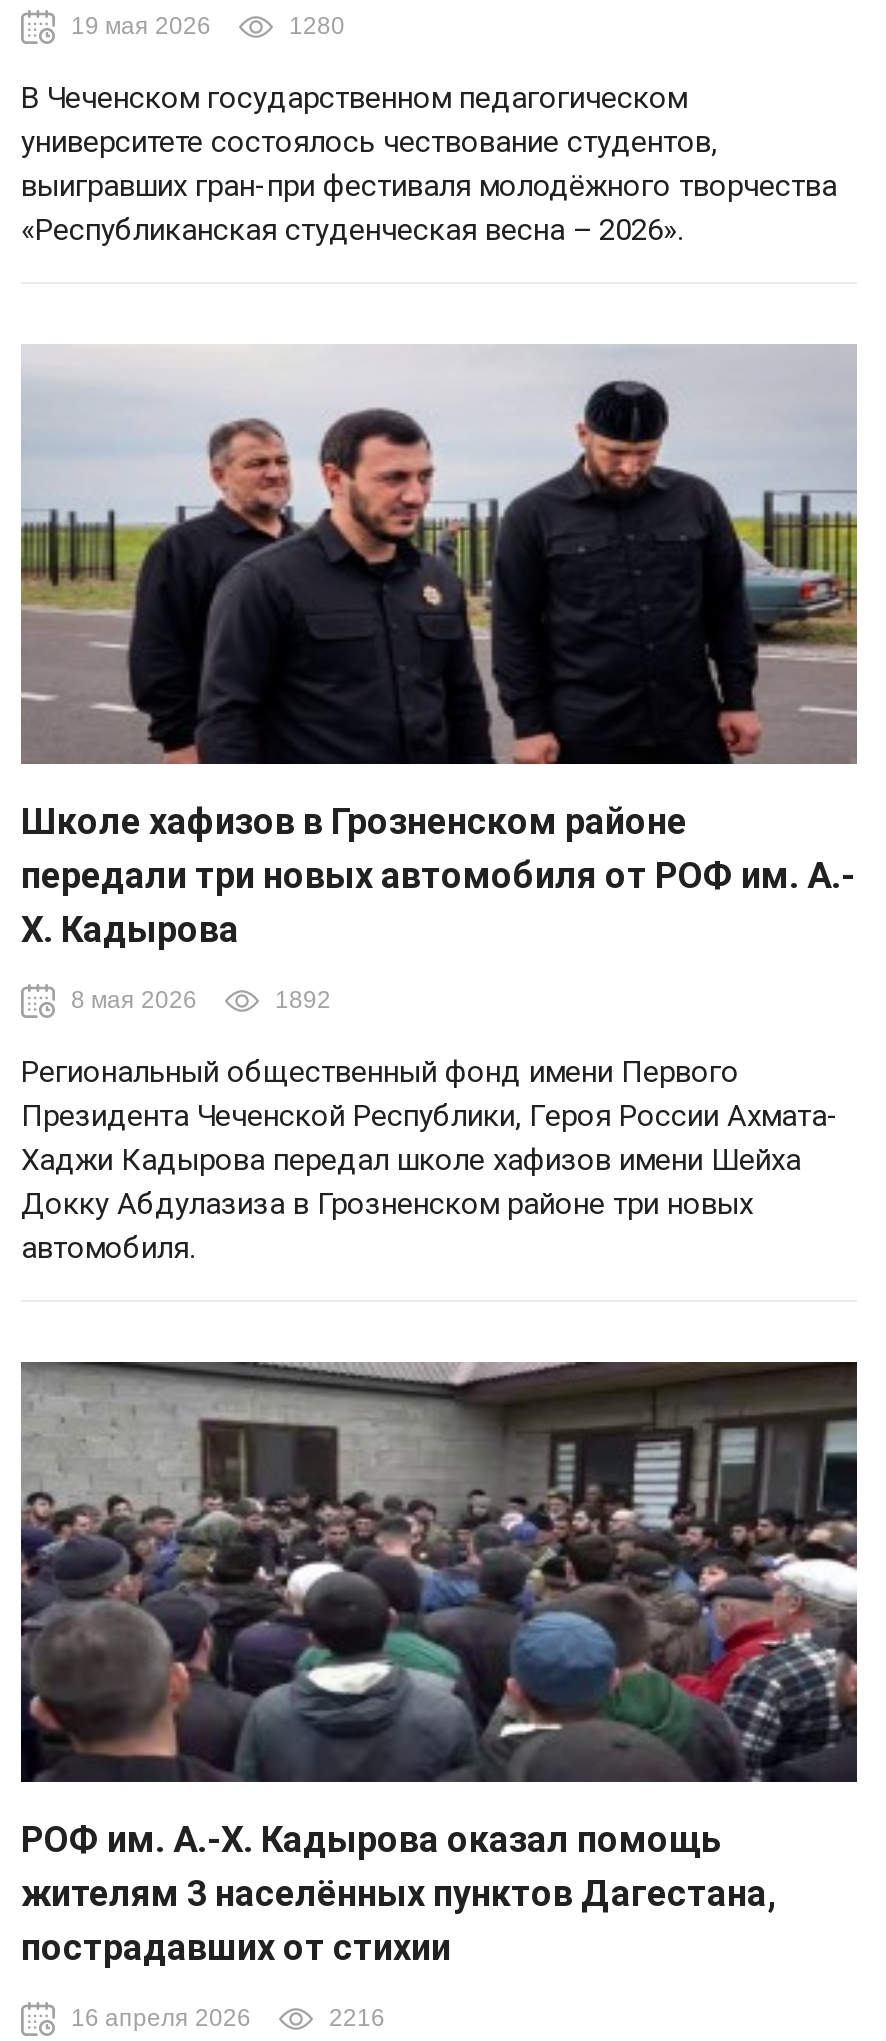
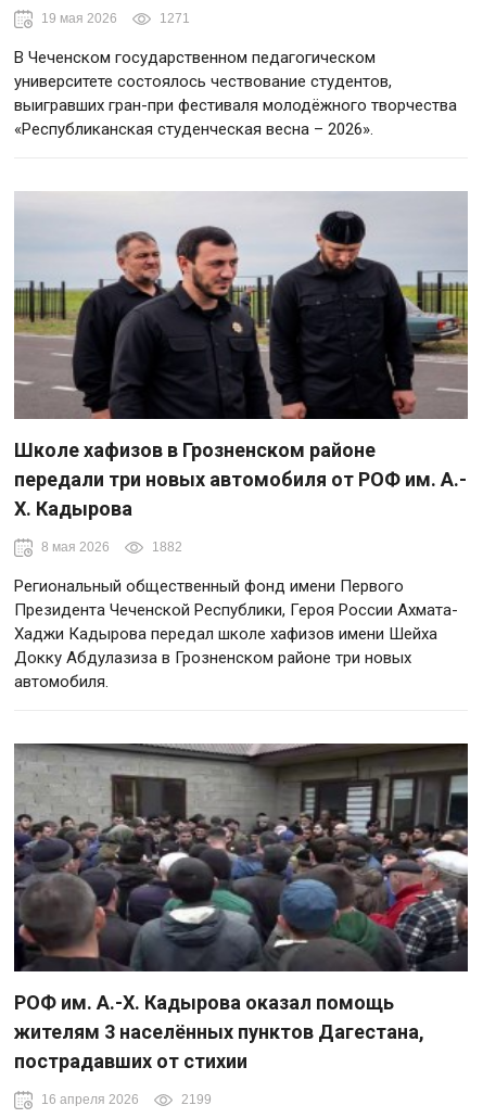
- 1280
+ 1271

- 1892
+ 1882

- 2216
+ 2199
